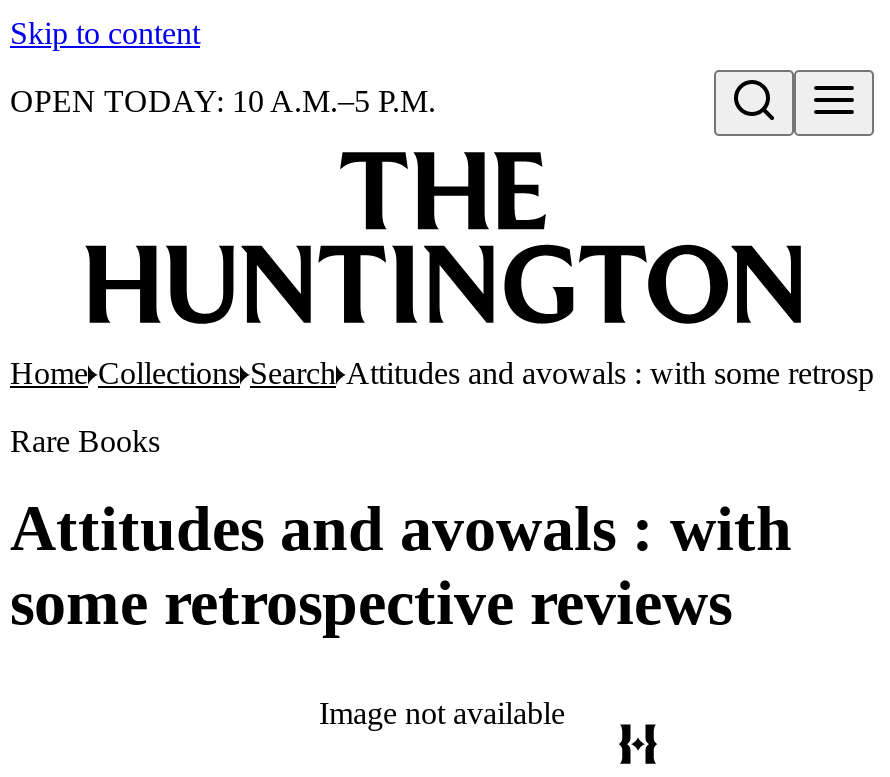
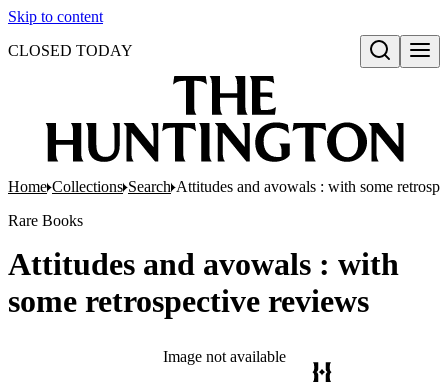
- OPEN TODAY: 10 A.M.–5 P.M.
+ CLOSED TODAY
